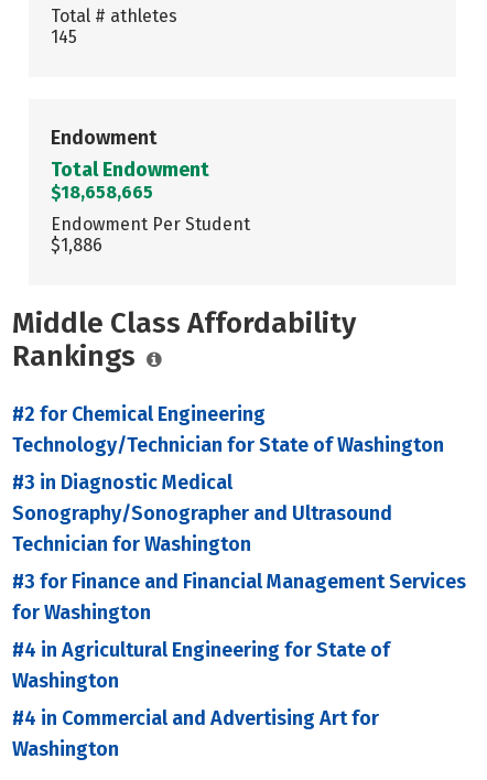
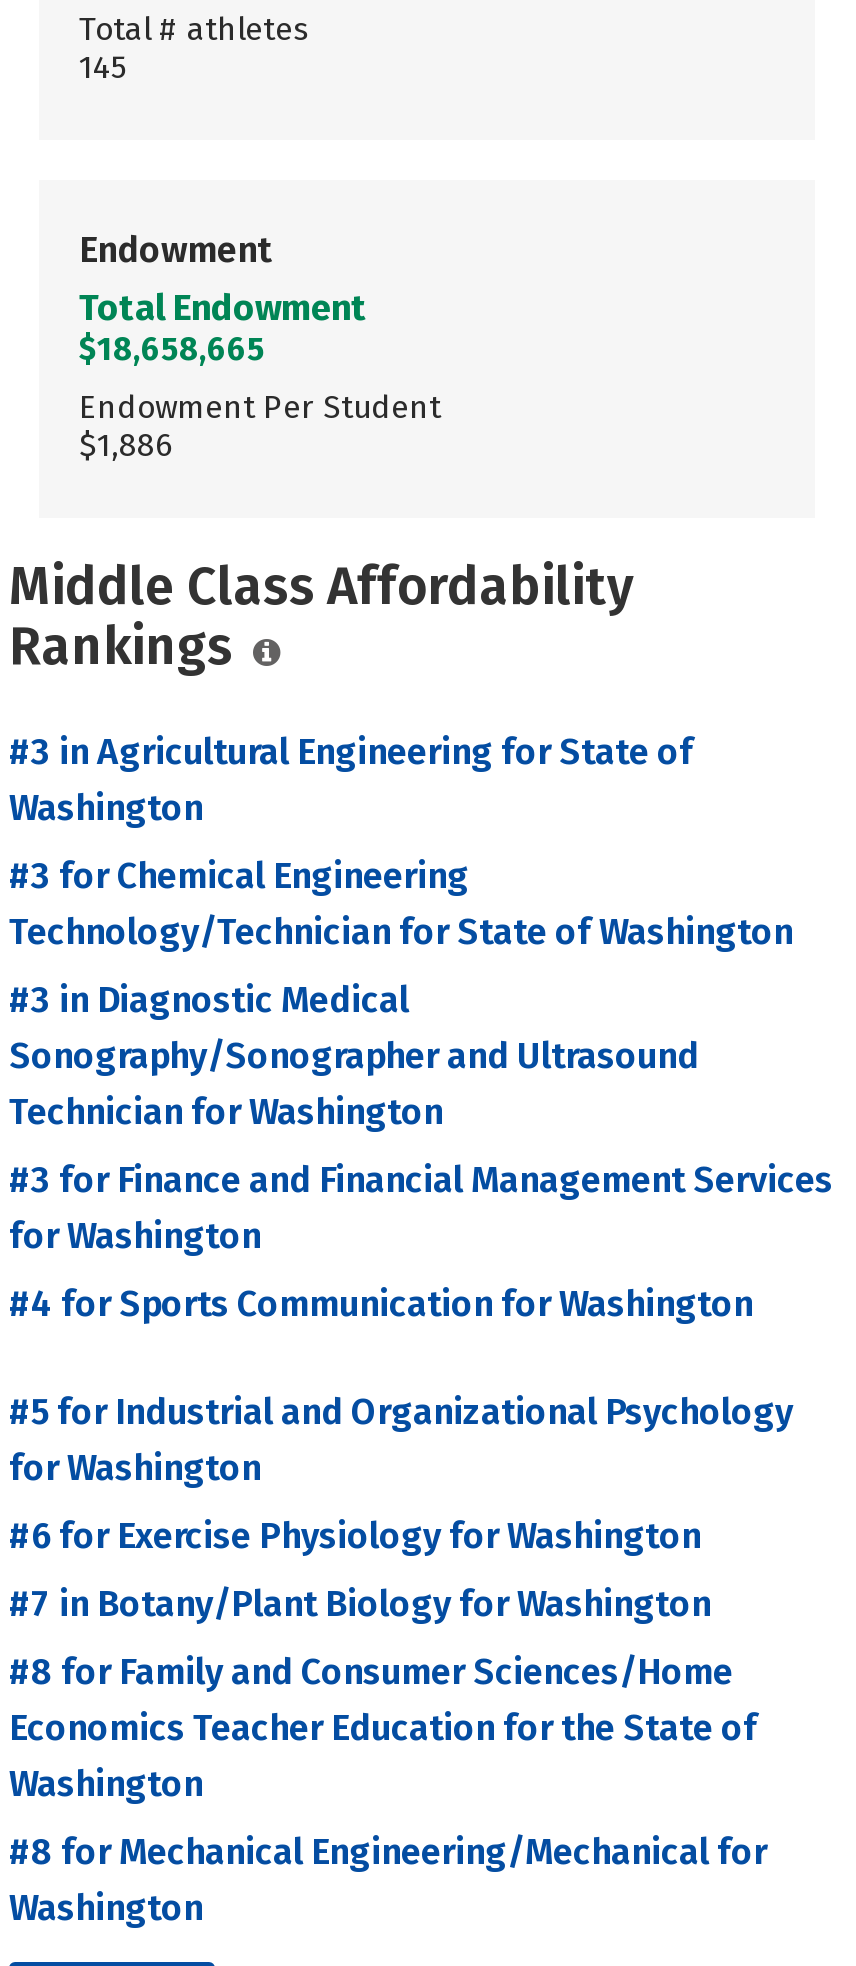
- #2 for Chemical Engineering
+ #3 in Agricultural Engineering for State of
+ Washington
+ #3 for Chemical Engineering

- #4 in Agricultural Engineering for State of
+ #4 for Sports Communication for Washington
+ #5 for Industrial and Organizational Psychology
+ for Washington
+ #6 for Exercise Physiology for Washington
+ #7 in Botany/Plant Biology for Washington
+ #8 for Family and Consumer Sciences/Home
+ Economics Teacher Education for the State of

- #4 in Commercial and Advertising Art for
+ #8 for Mechanical Engineering/Mechanical for
